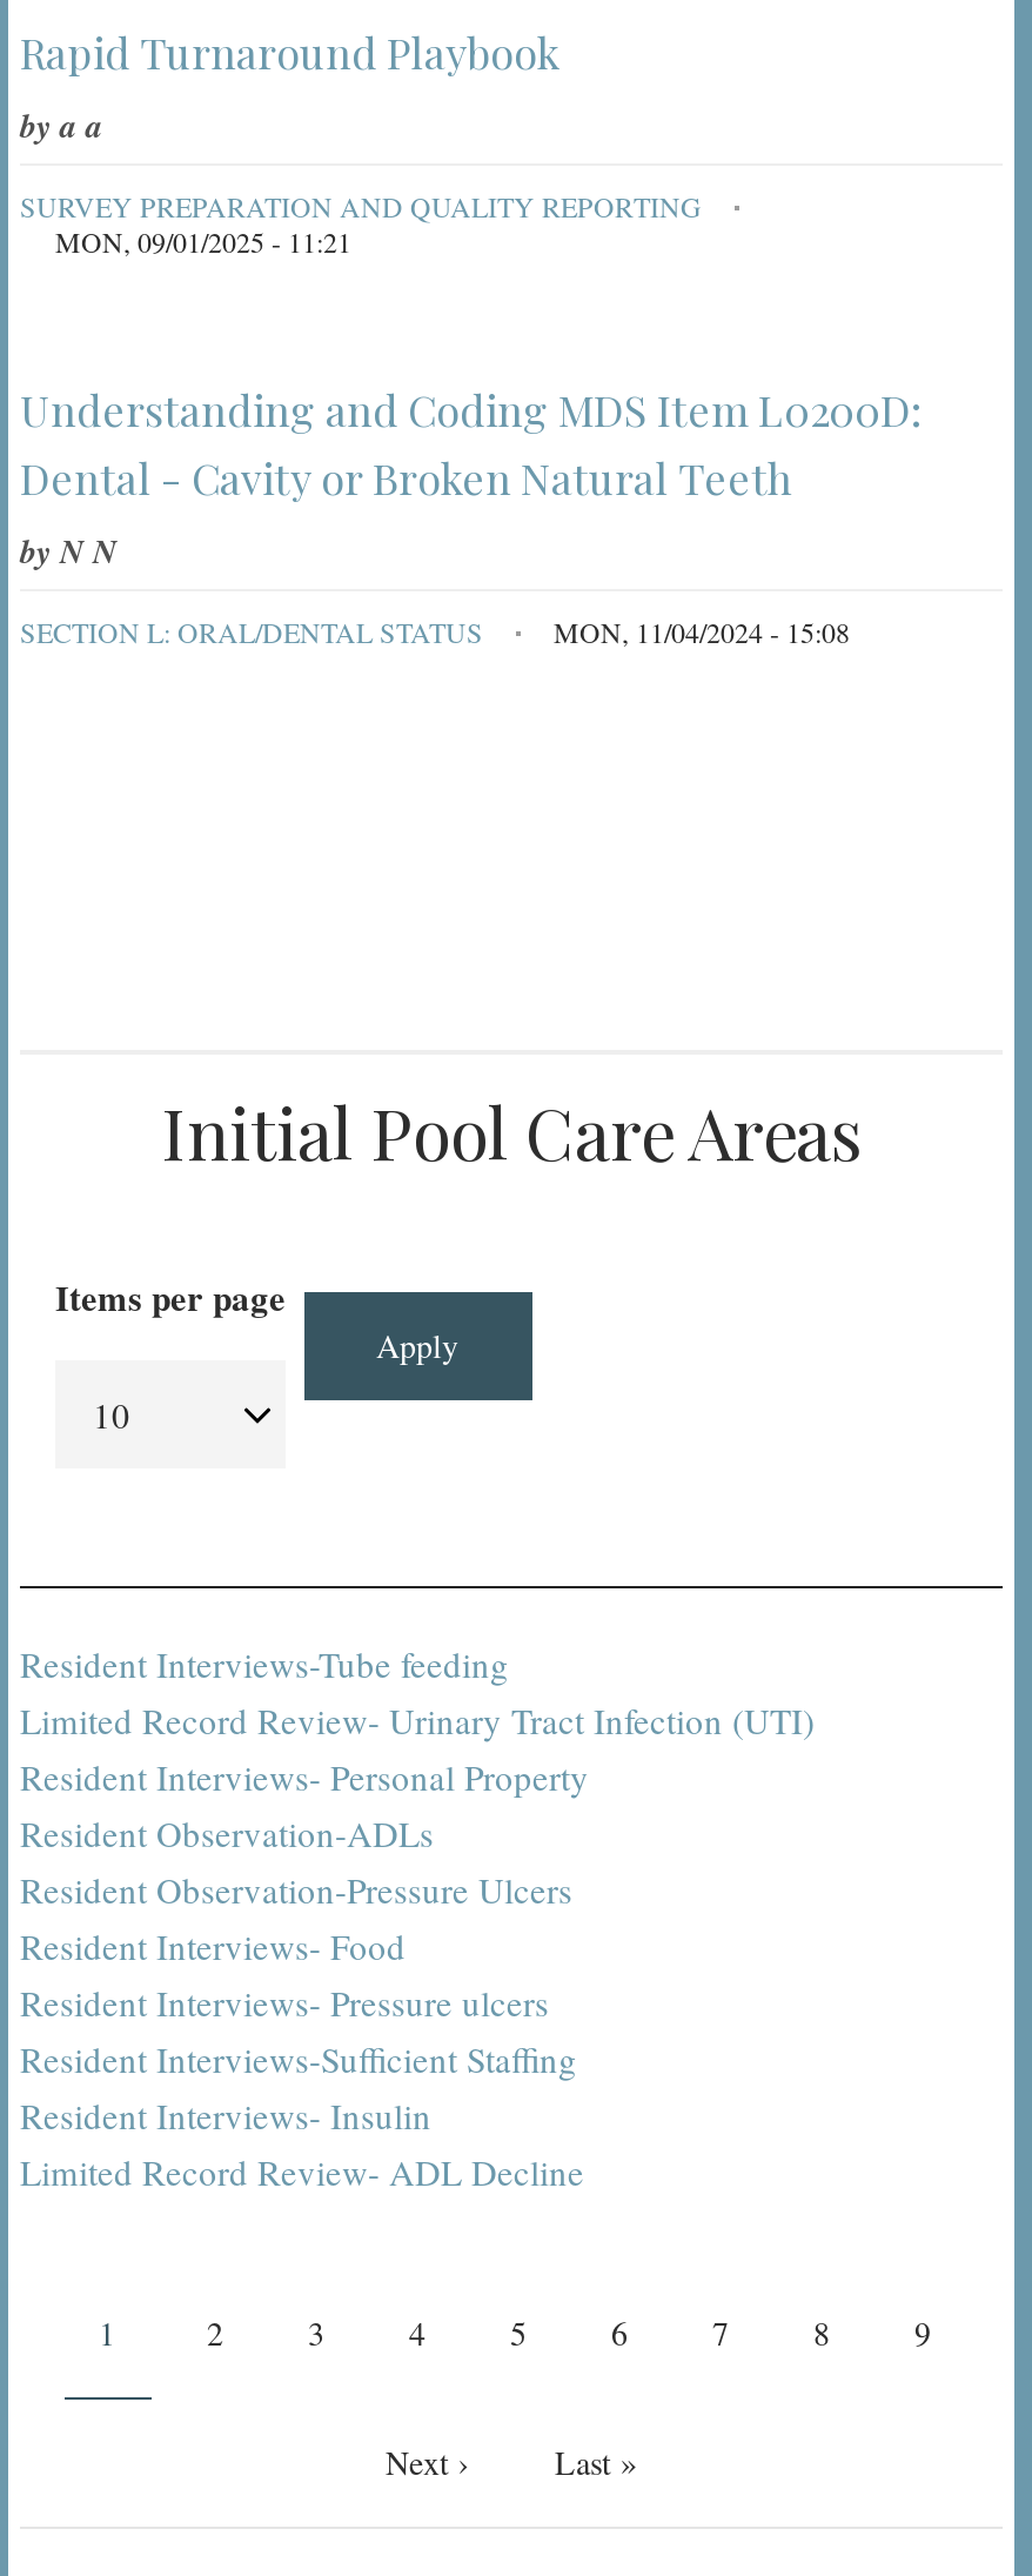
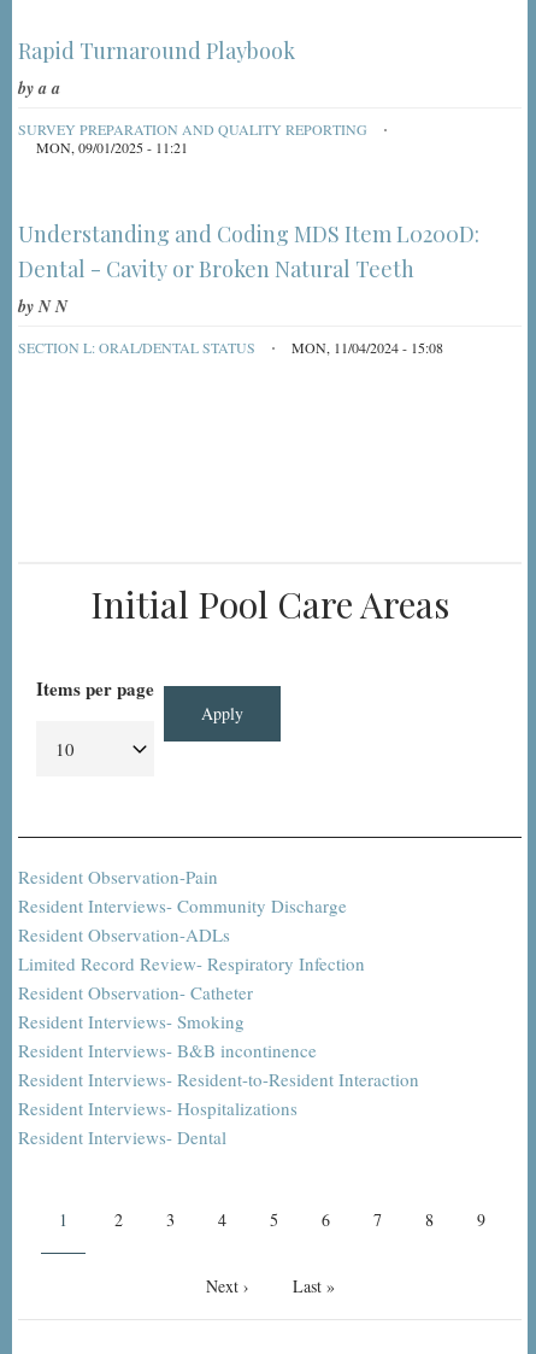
- Resident Interviews-Tube feeding
- Limited Record Review- Urinary Tract Infection (UTI)
- Resident Interviews- Personal Property
+ Resident Observation-Pain
+ Resident Interviews- Community Discharge

moved up: Resident Observation-ADLs

- Resident Observation-Pressure Ulcers
- Resident Interviews- Food
- Resident Interviews- Pressure ulcers
- Resident Interviews-Sufficient Staffing
- Resident Interviews- Insulin
- Limited Record Review- ADL Decline
+ Limited Record Review- Respiratory Infection
+ Resident Observation- Catheter
+ Resident Interviews- Smoking
+ Resident Interviews- B&B incontinence
+ Resident Interviews- Resident-to-Resident Interaction
+ Resident Interviews- Hospitalizations
+ Resident Interviews- Dental
